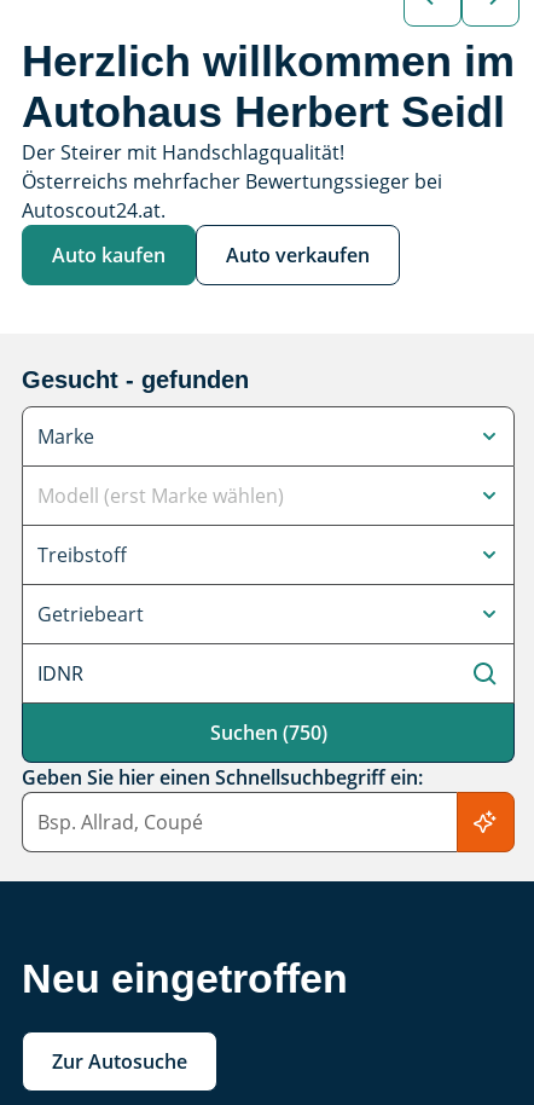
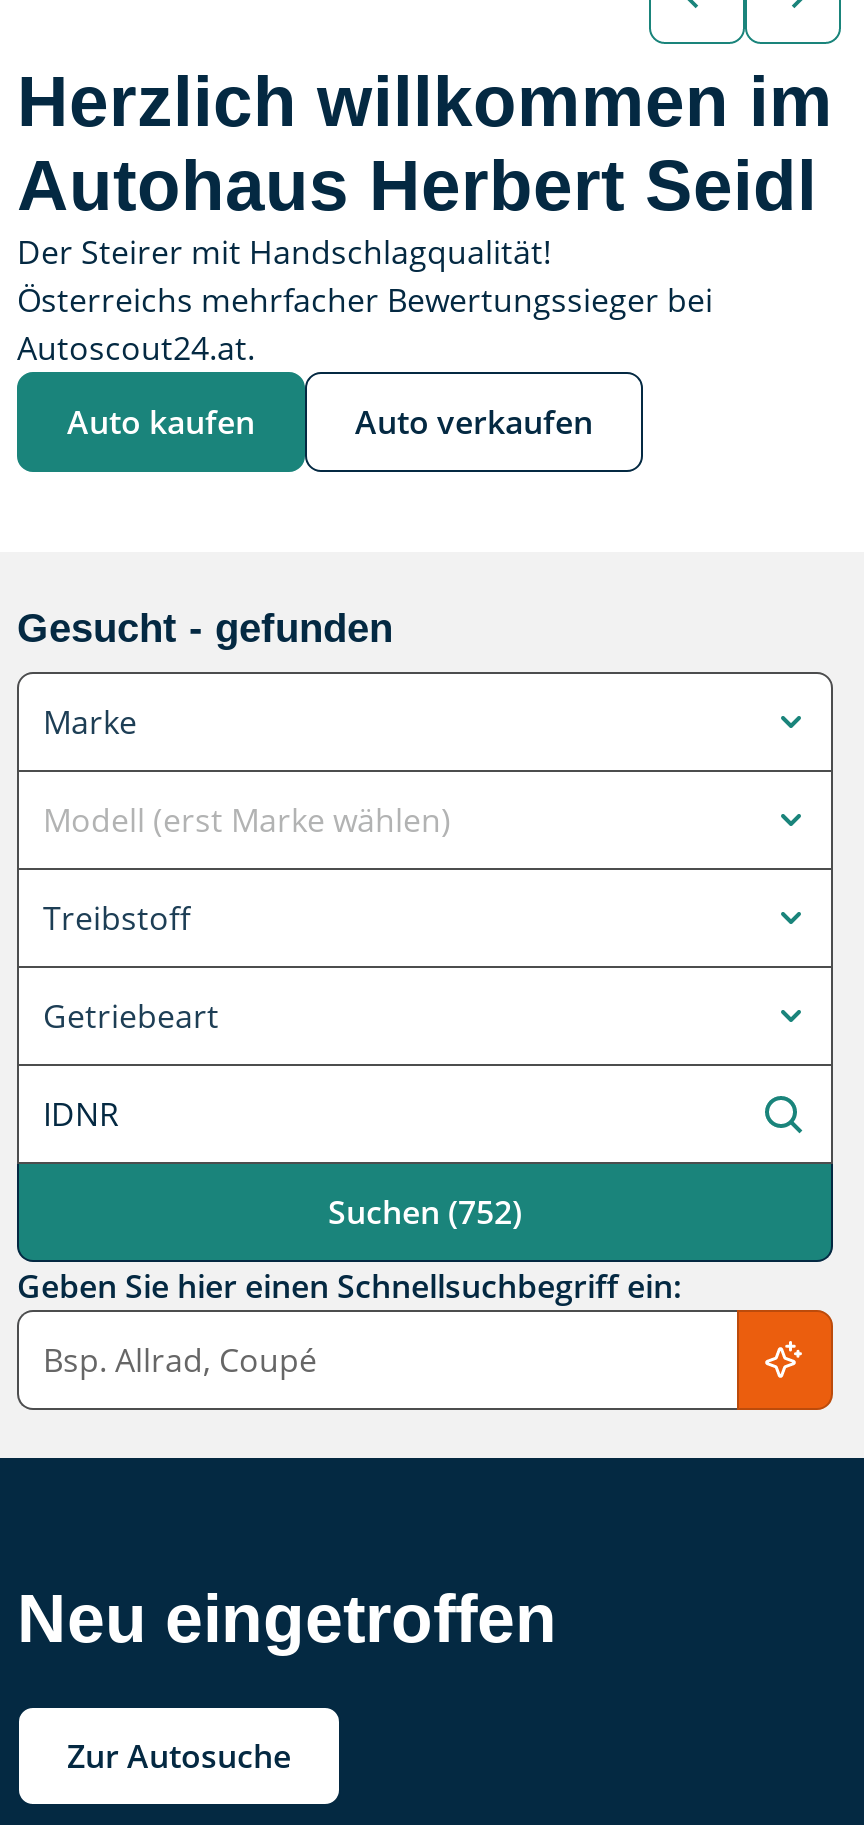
- Suchen (750)
+ Suchen (752)
